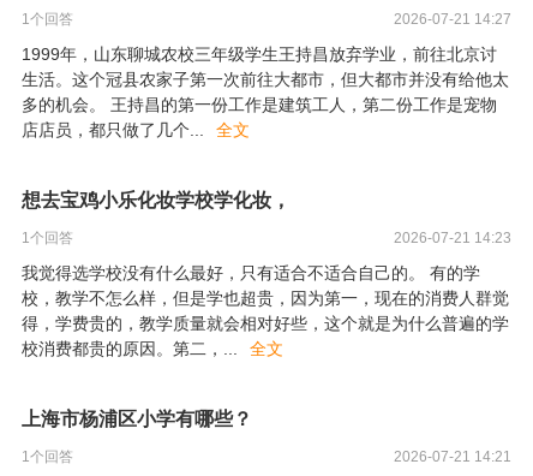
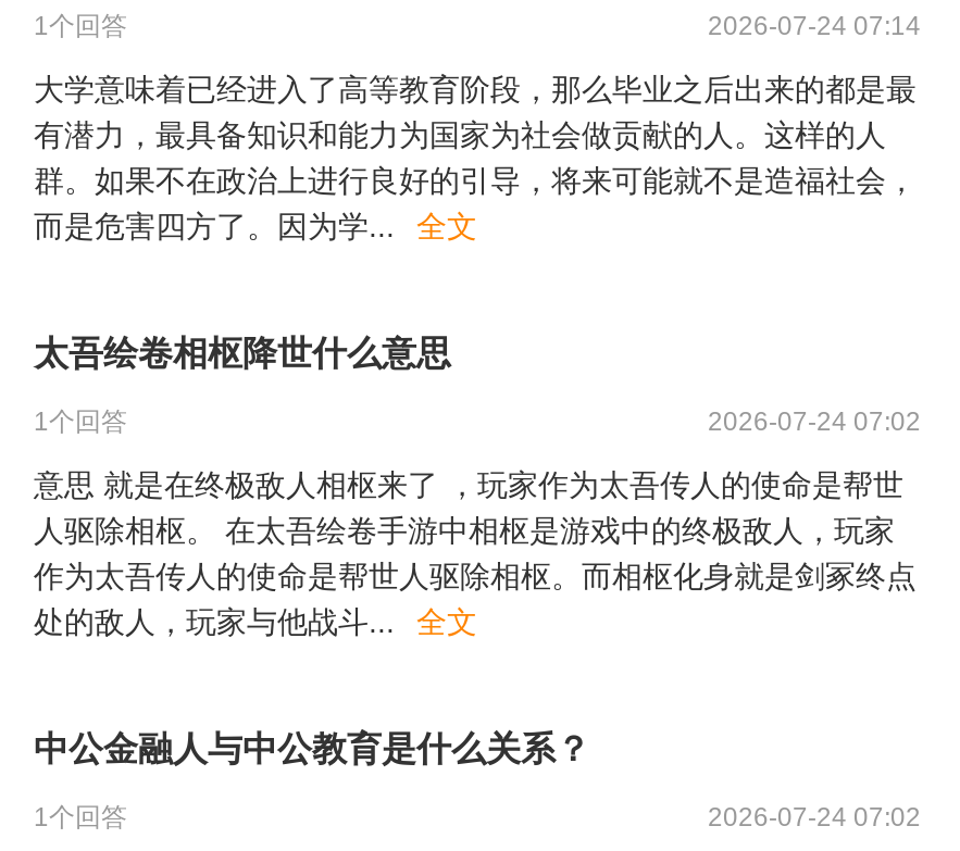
- 2026-07-21 14:27
+ 2026-07-24 07:14

- 1999年，山东聊城农校三年级学生王持昌放弃学业，前往北京讨
- 生活。这个冠县农家子第一次前往大都市，但大都市并没有给他太
- 多的机会。 王持昌的第一份工作是建筑工人，第二份工作是宠物
- 店店员，都只做了几个...
+ 大学意味着已经进入了高等教育阶段，那么毕业之后出来的都是最
+ 有潜力，最具备知识和能力为国家为社会做贡献的人。这样的人
+ 群。如果不在政治上进行良好的引导，将来可能就不是造福社会，
+ 而是危害四方了。因为学...

- 想去宝鸡小乐化妆学校学化妆，
+ 太吾绘卷相枢降世什么意思

- 2026-07-21 14:23
+ 2026-07-24 07:02

- 我觉得选学校没有什么最好，只有适合不适合自己的。 有的学
- 校，教学不怎么样，但是学也超贵，因为第一，现在的消费人群觉
- 得，学费贵的，教学质量就会相对好些，这个就是为什么普遍的学
- 校消费都贵的原因。第二，...
+ 意思 就是在终极敌人相枢来了 ，玩家作为太吾传人的使命是帮世
+ 人驱除相枢。 在太吾绘卷手游中相枢是游戏中的终极敌人，玩家
+ 作为太吾传人的使命是帮世人驱除相枢。而相枢化身就是剑冢终点
+ 处的敌人，玩家与他战斗...

- 上海市杨浦区小学有哪些？
+ 中公金融人与中公教育是什么关系？

- 2026-07-21 14:21
+ 2026-07-24 07:02
